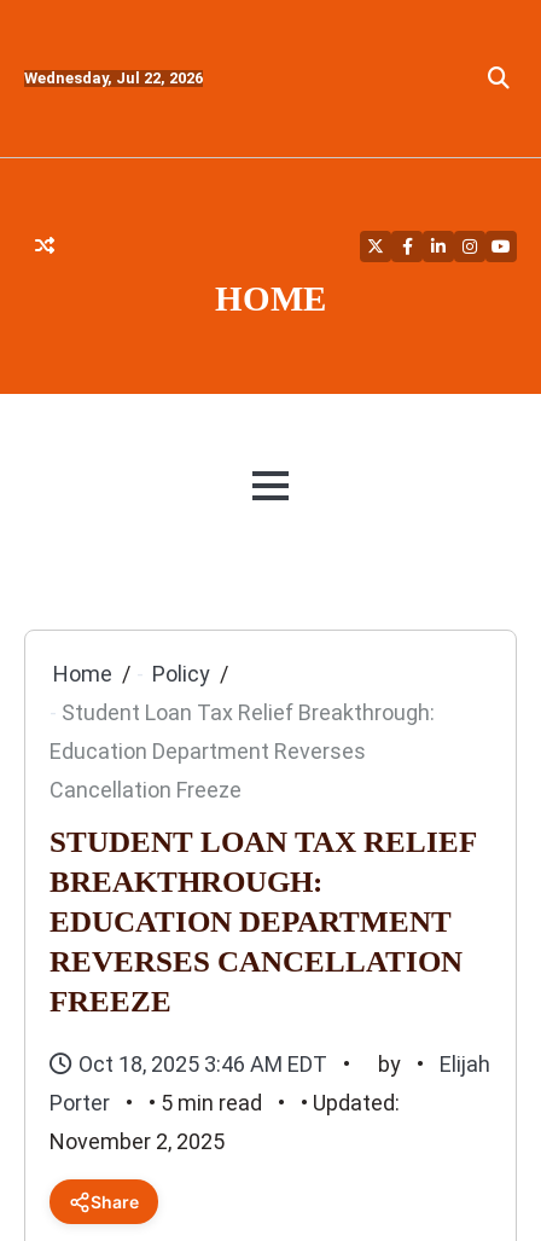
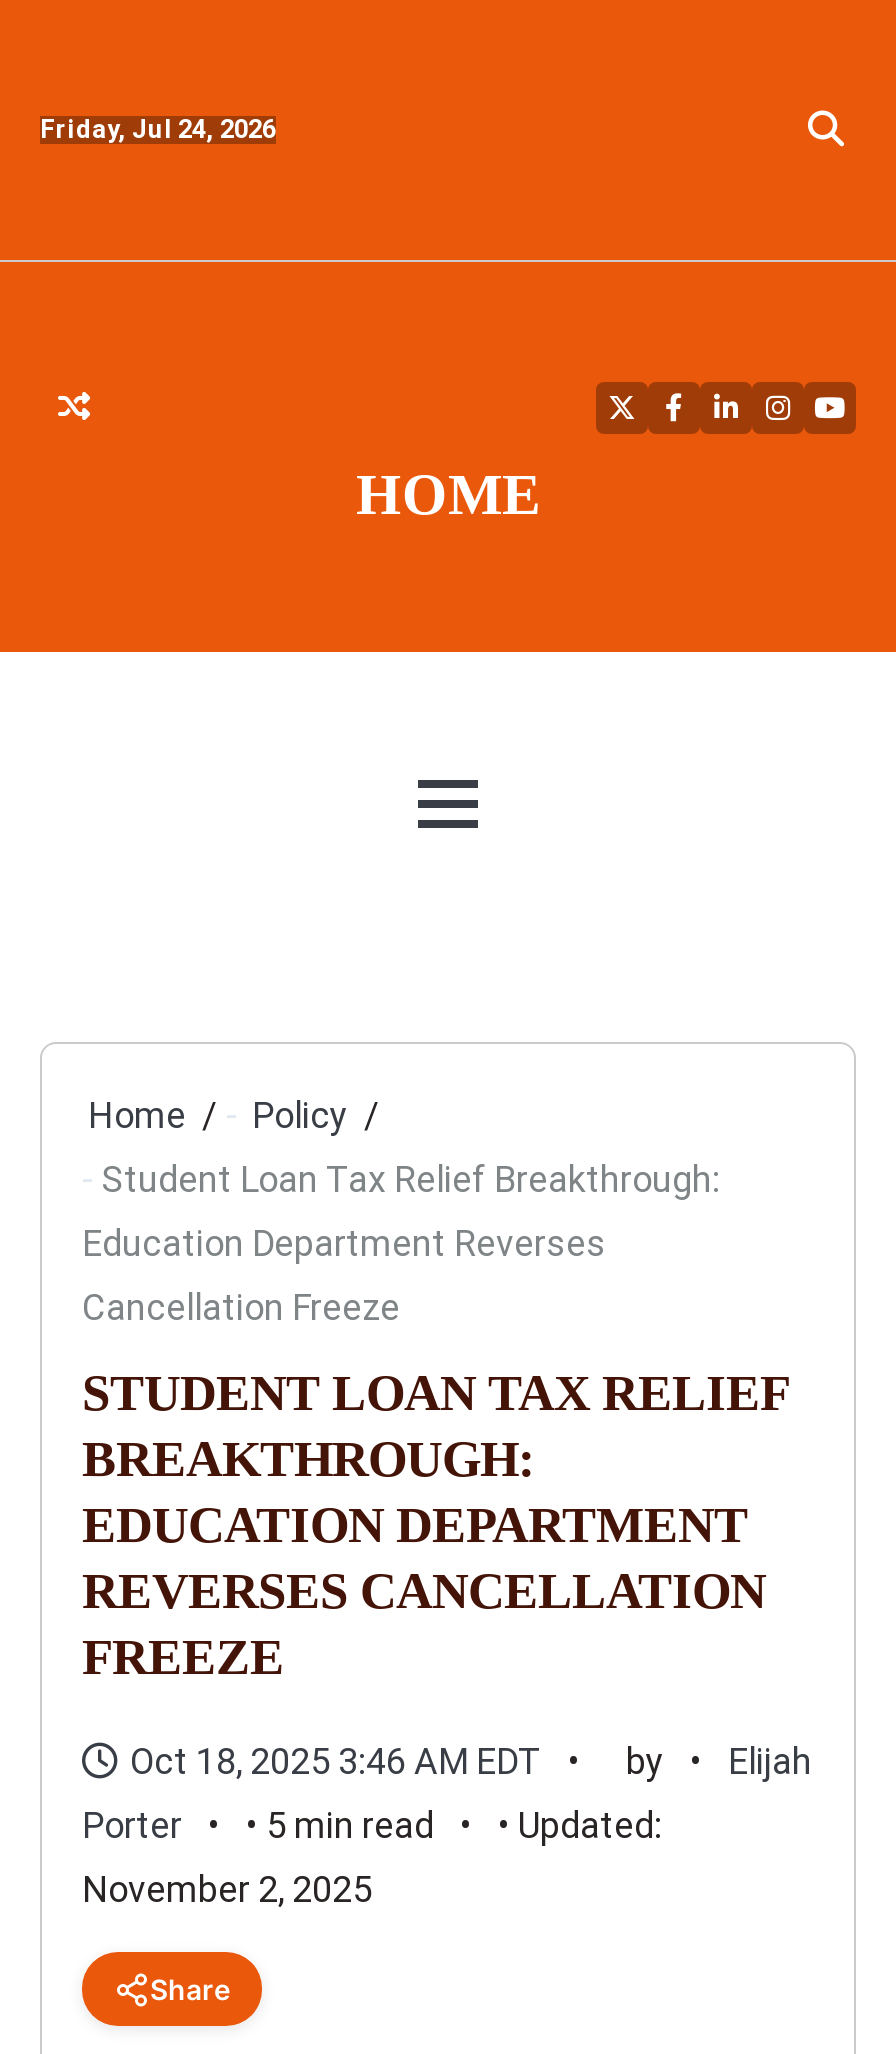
- Wednesday, Jul 22, 2026
+ Friday, Jul 24, 2026
